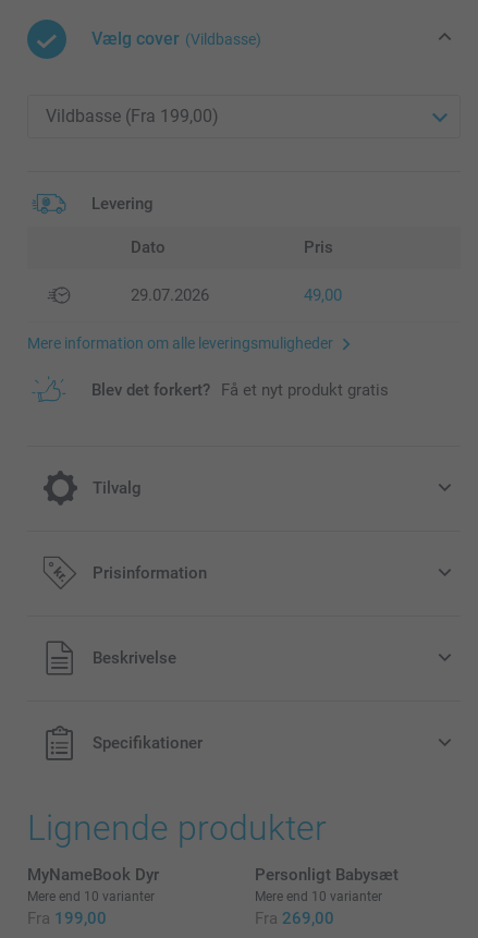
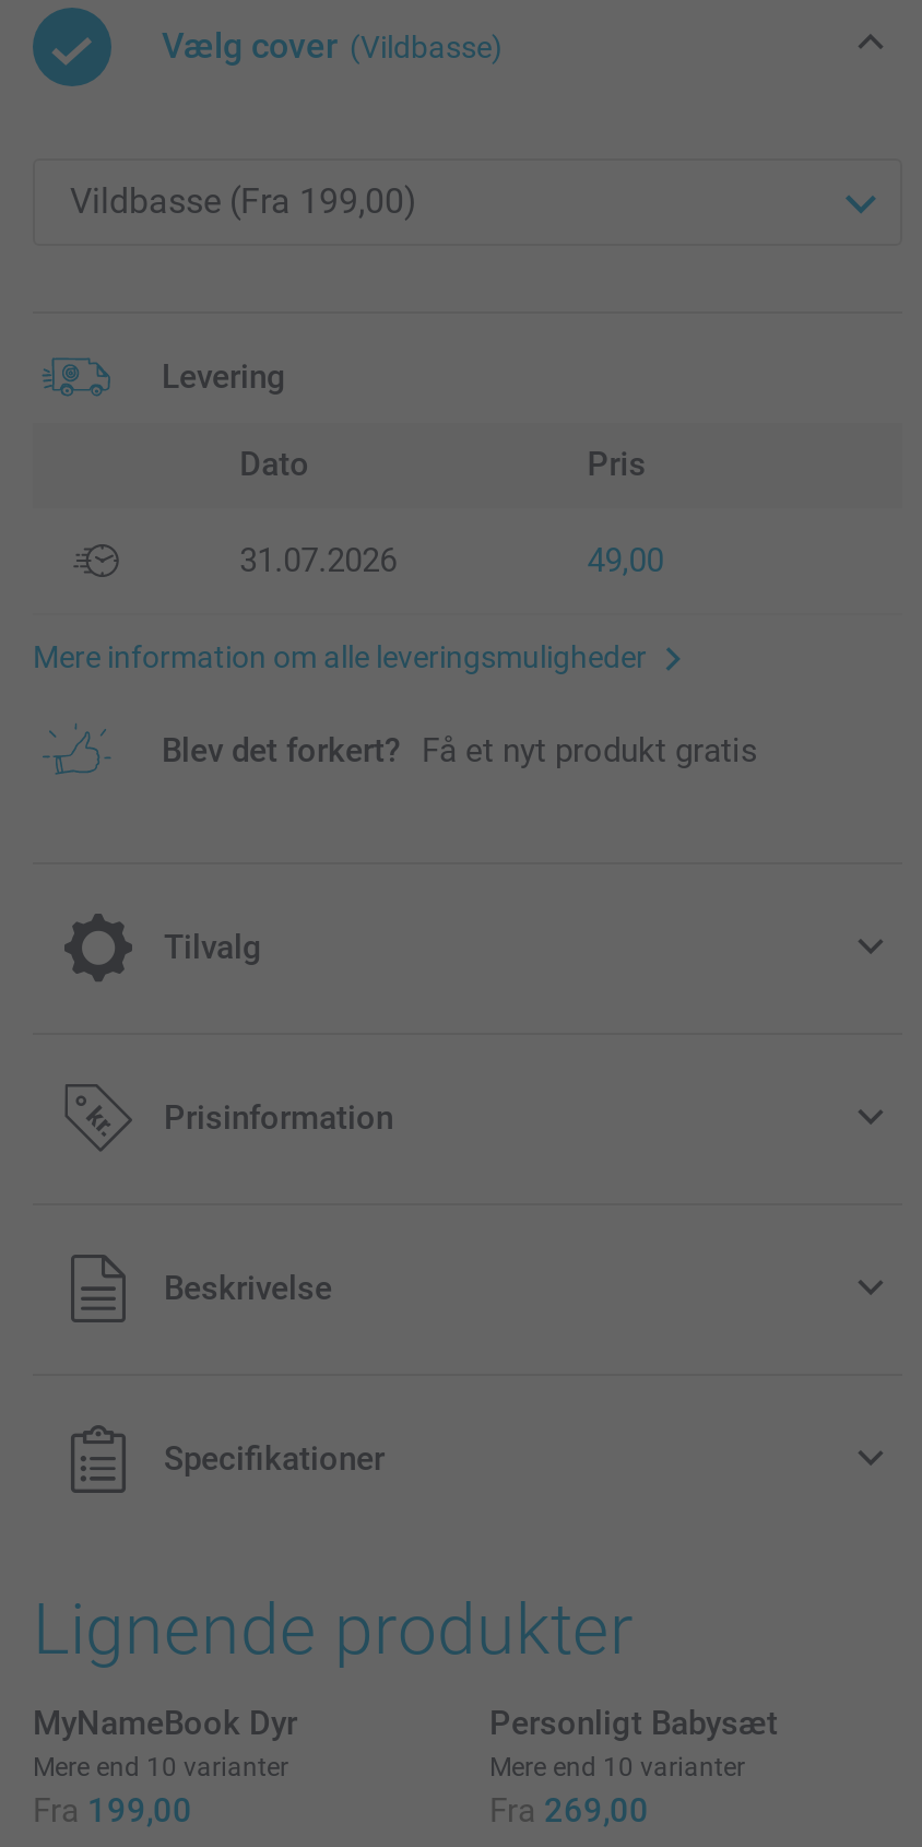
- 29.07.2026
+ 31.07.2026
